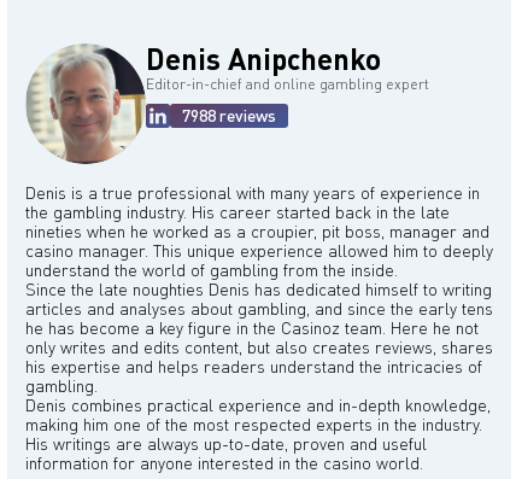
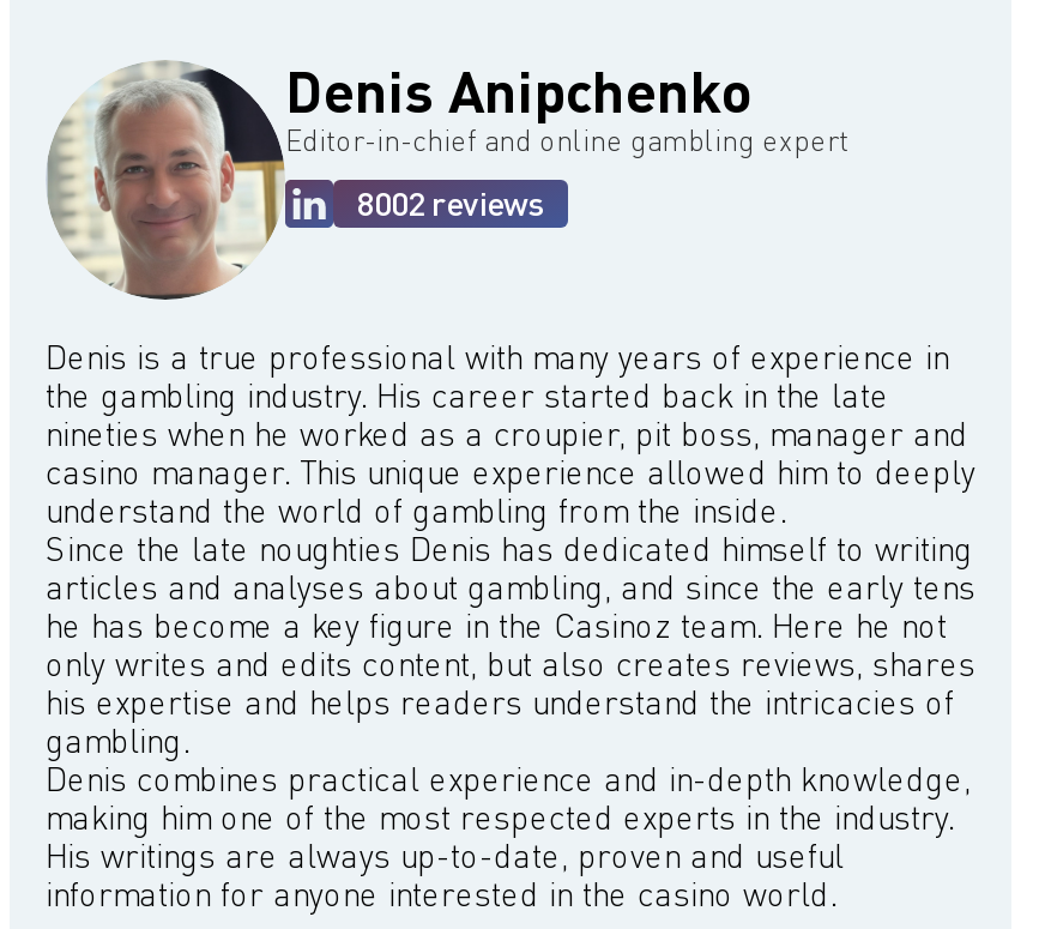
- 7988 reviews
+ 8002 reviews
